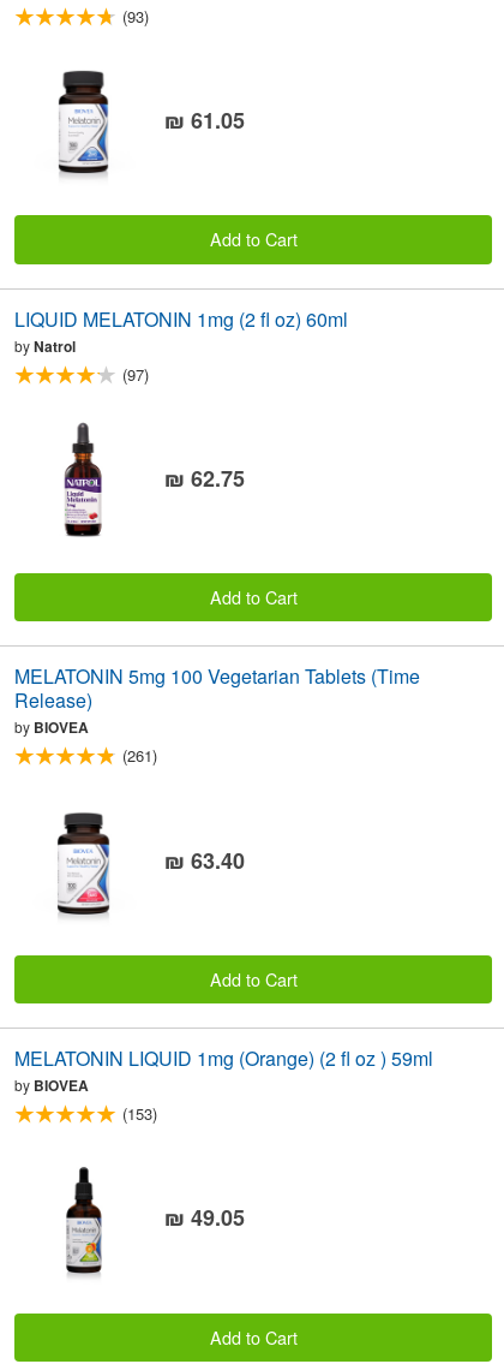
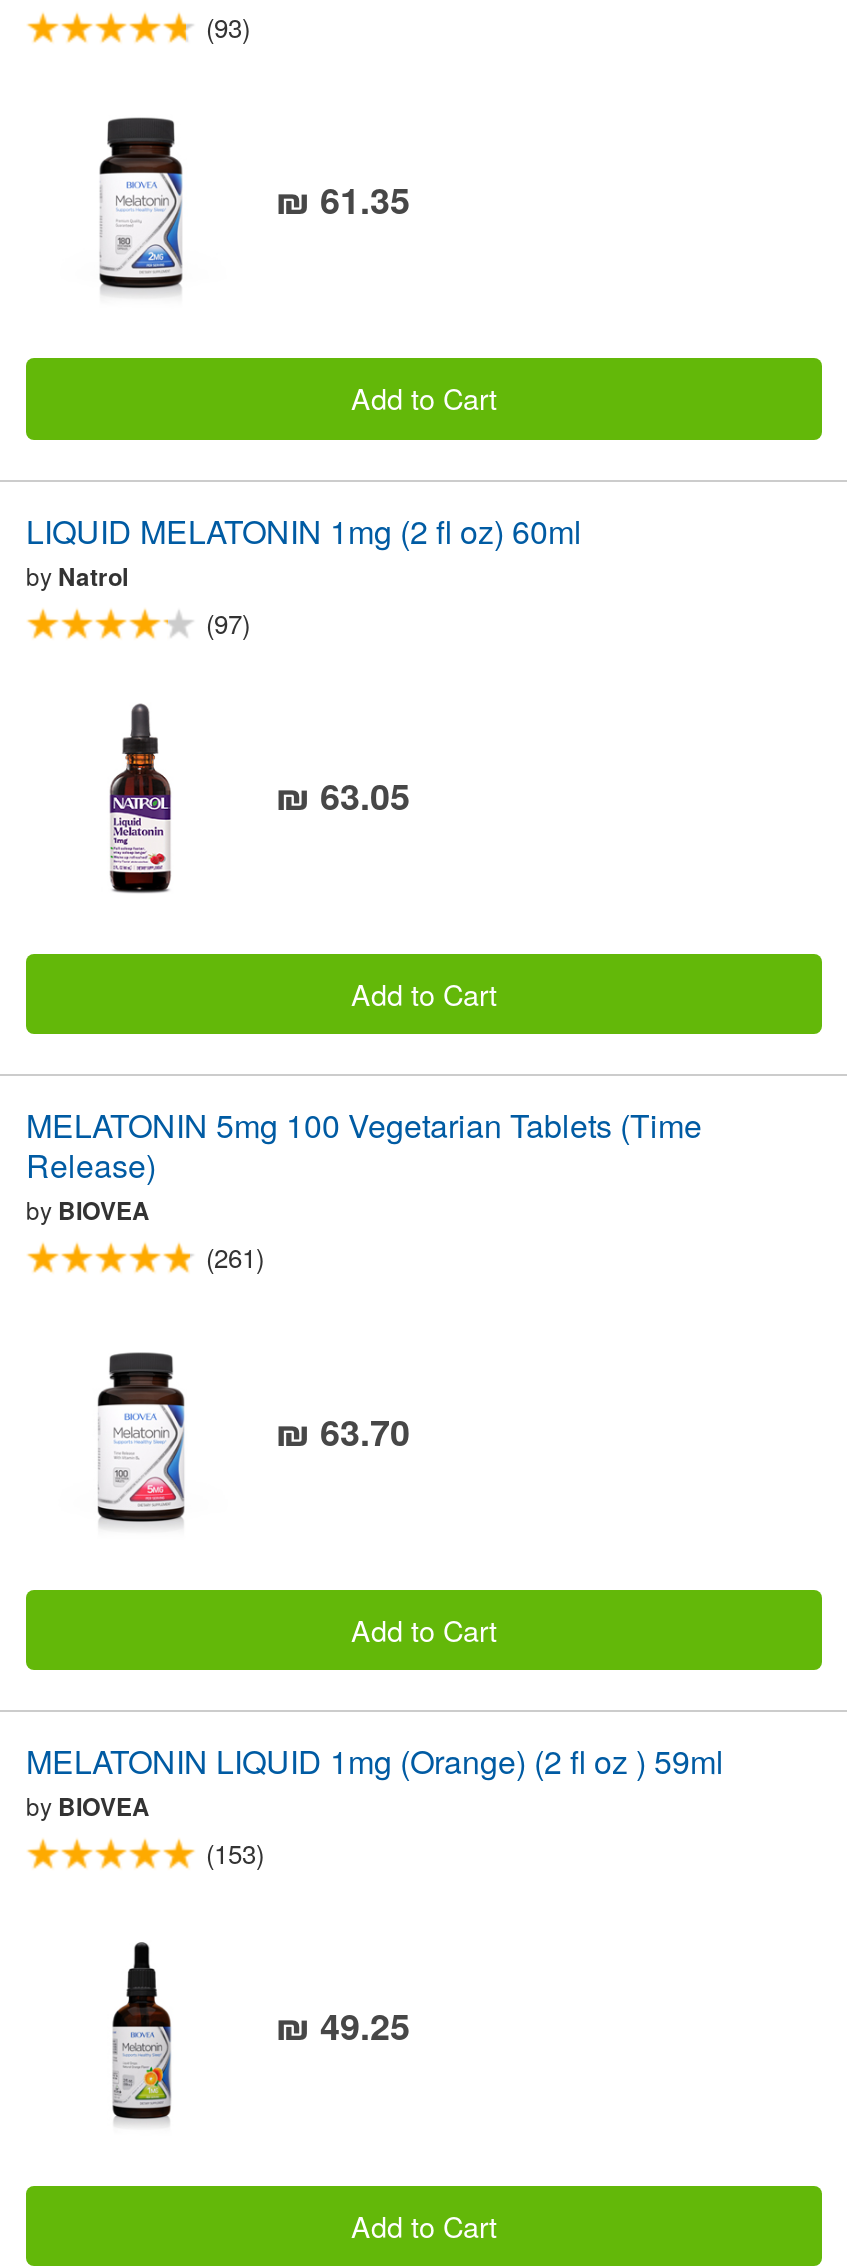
- ₪ 61.05
+ ₪ 61.35

- ₪ 62.75
+ ₪ 63.05

- ₪ 63.40
+ ₪ 63.70

- ₪ 49.05
+ ₪ 49.25
